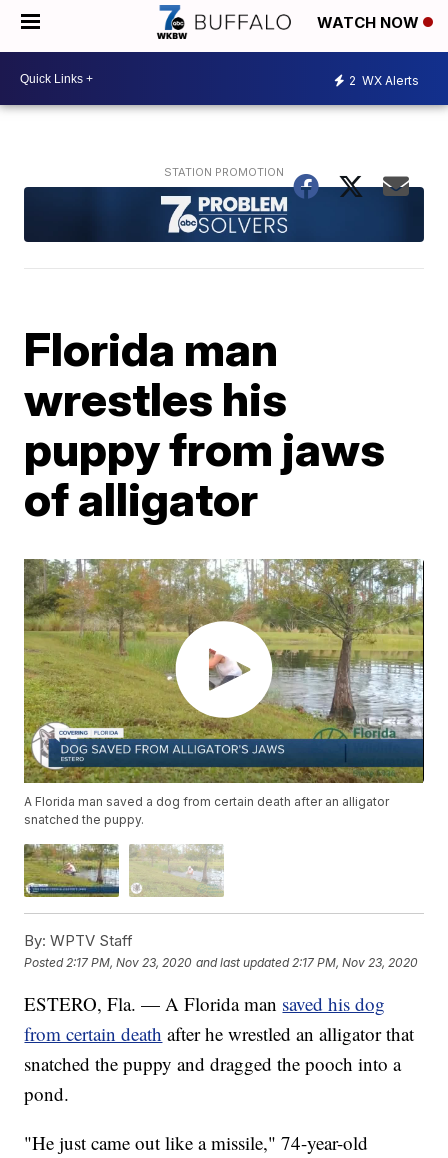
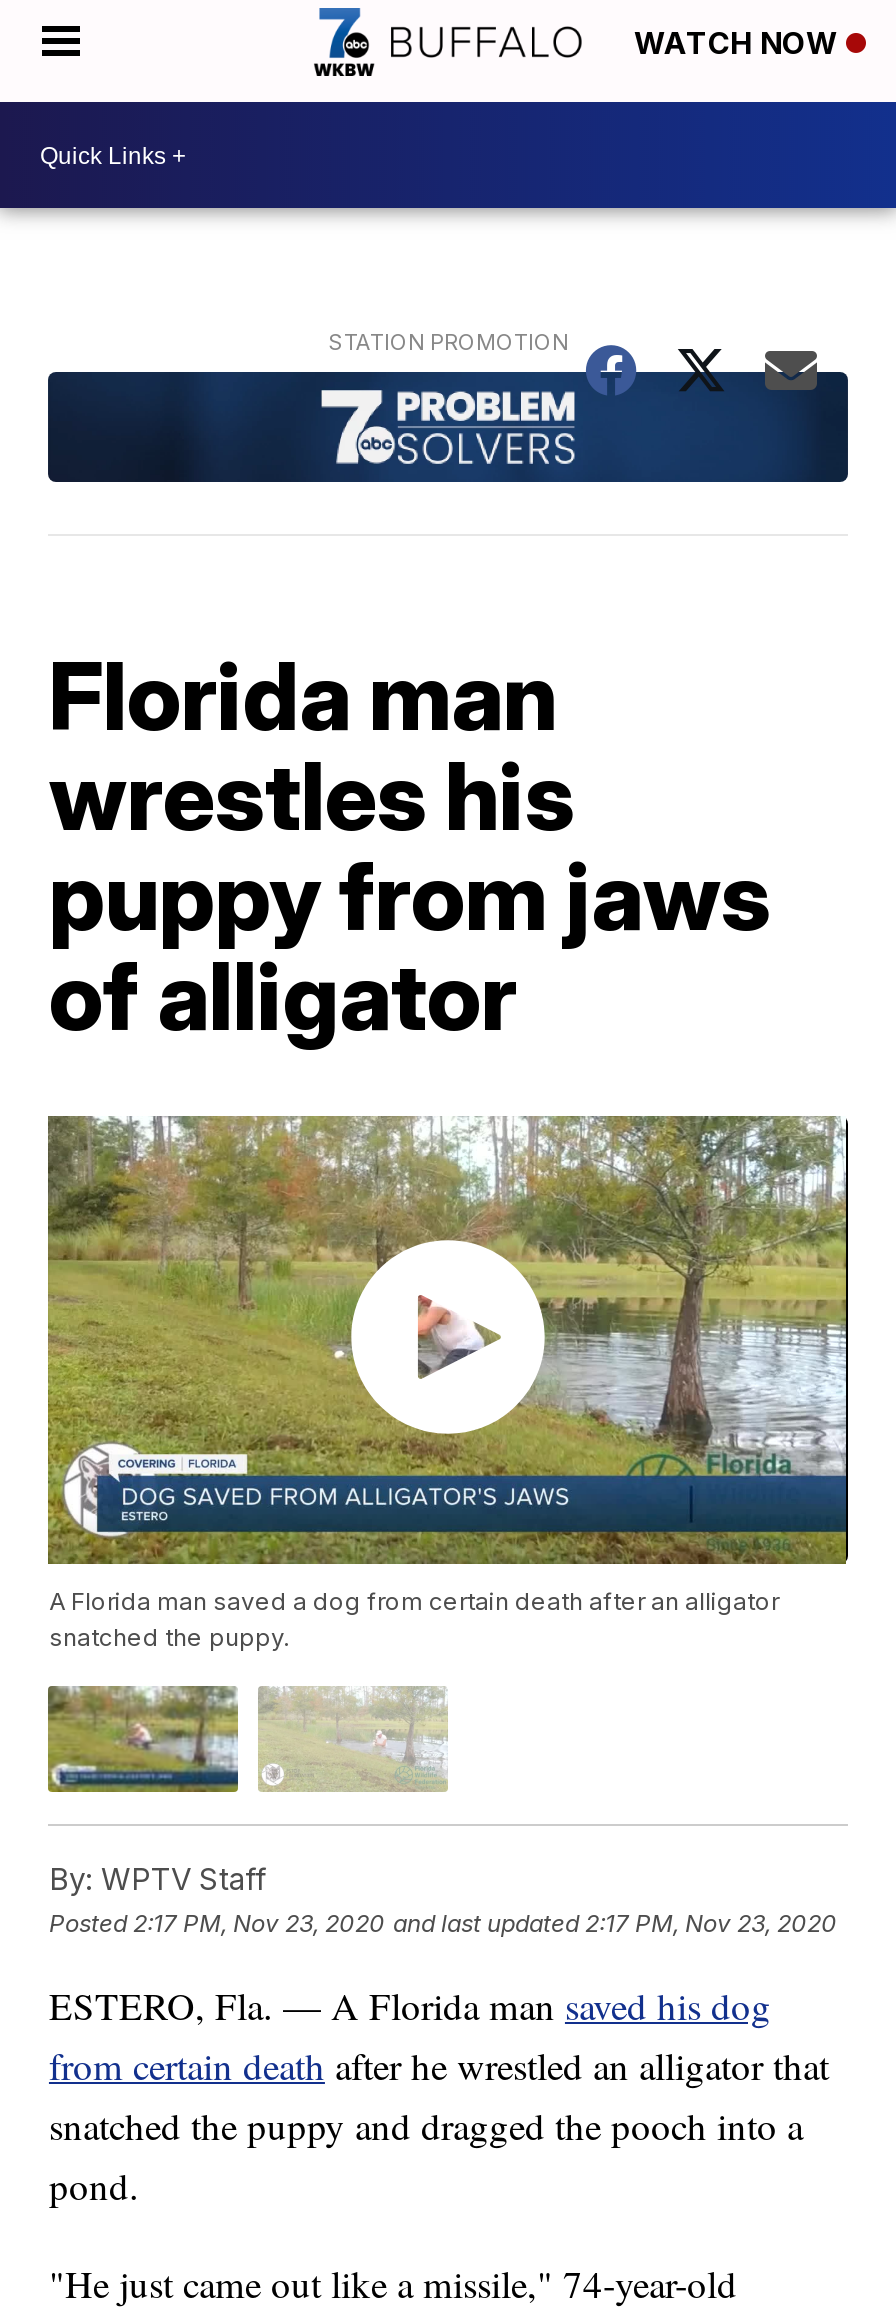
- 2 WX Alerts
